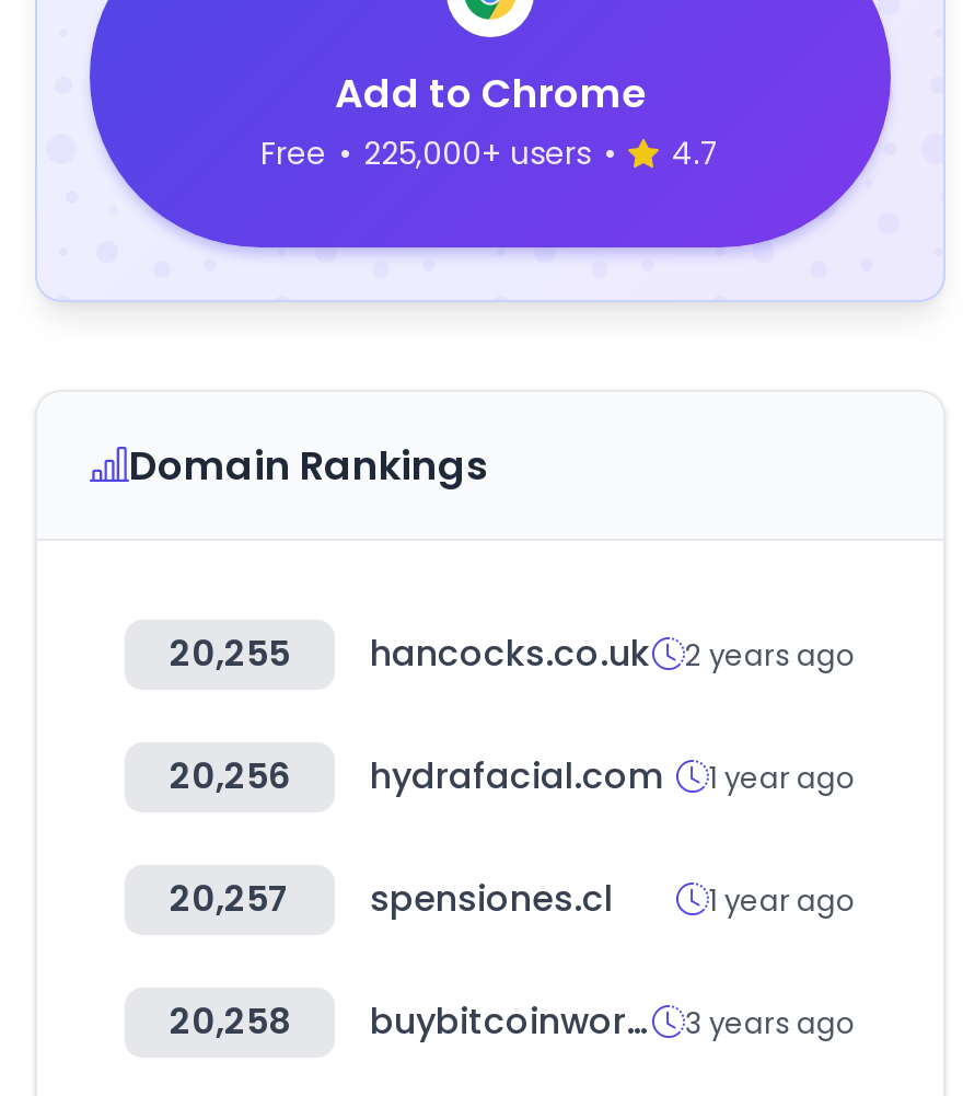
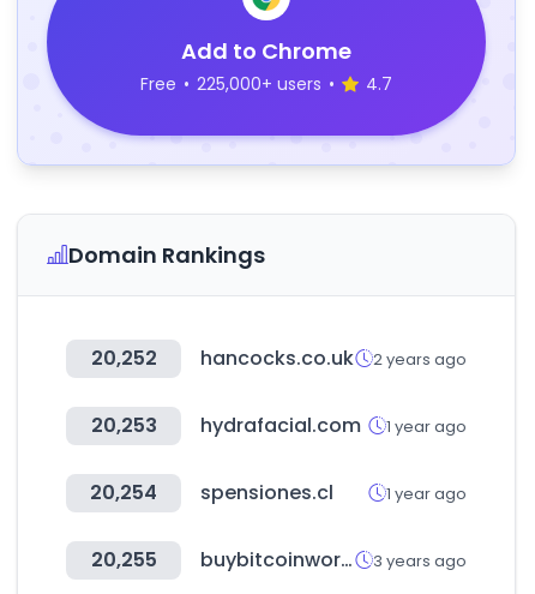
- 20,255 hancocks.co.uk 2 years ago
+ 20,252 hancocks.co.uk 2 years ago

- 20,256 hydrafacial.com 1 year ago
+ 20,253 hydrafacial.com 1 year ago

- 20,257 spensiones.cl
+ 20,254 spensiones.cl

- 20,258
+ 20,255
